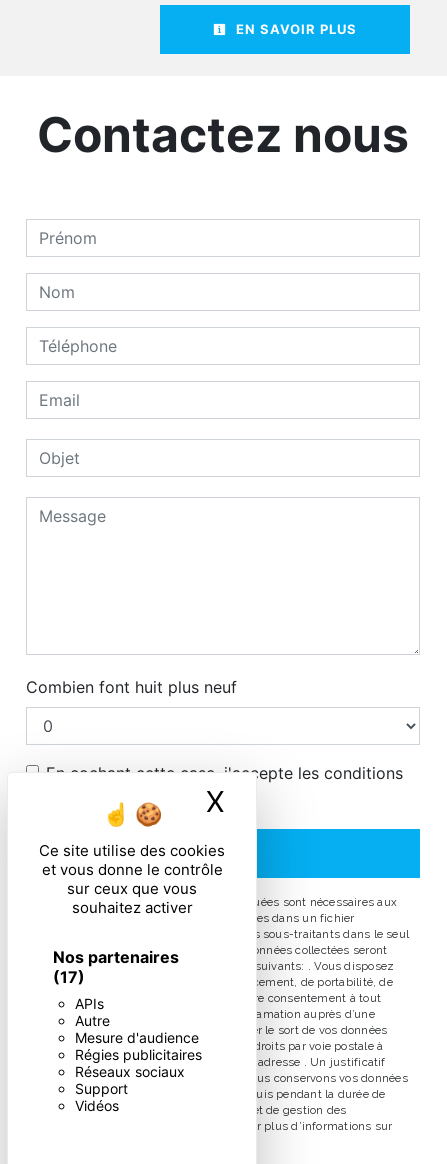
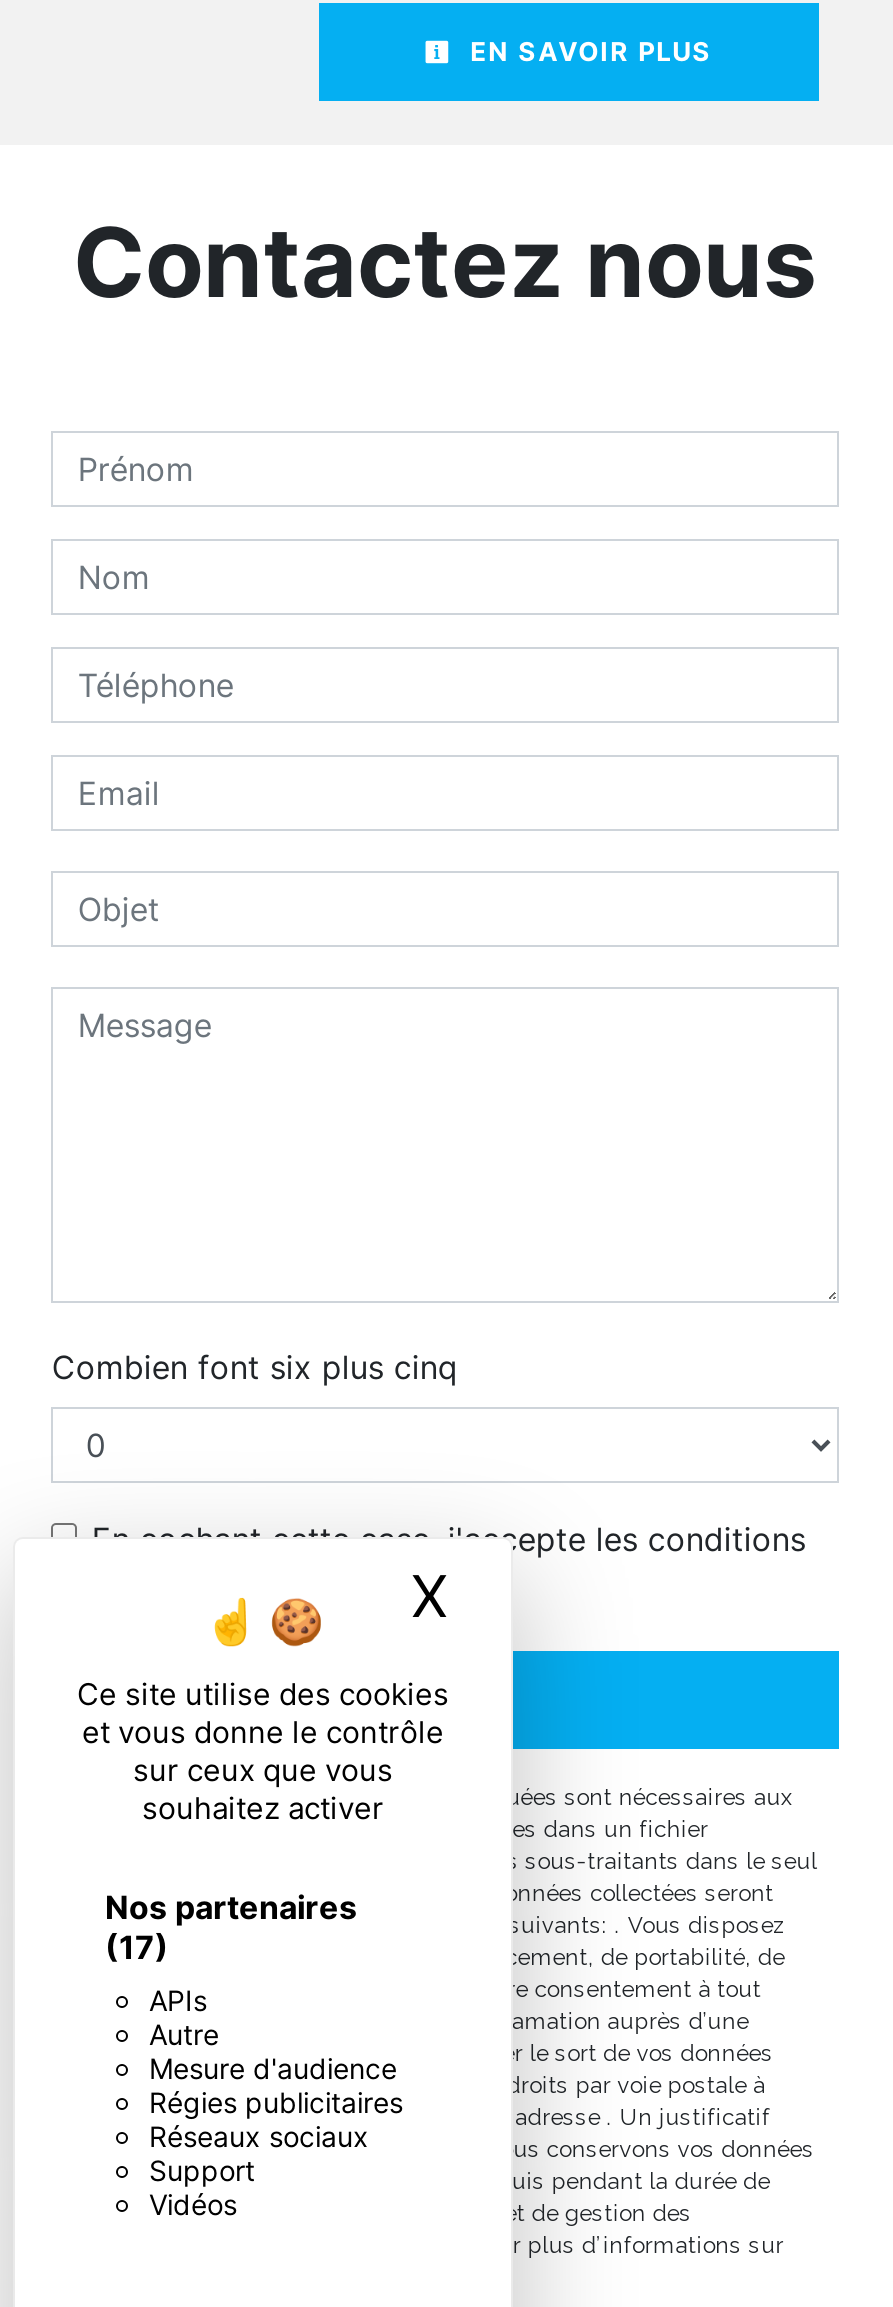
- Combien font huit plus neuf
+ Combien font six plus cinq
